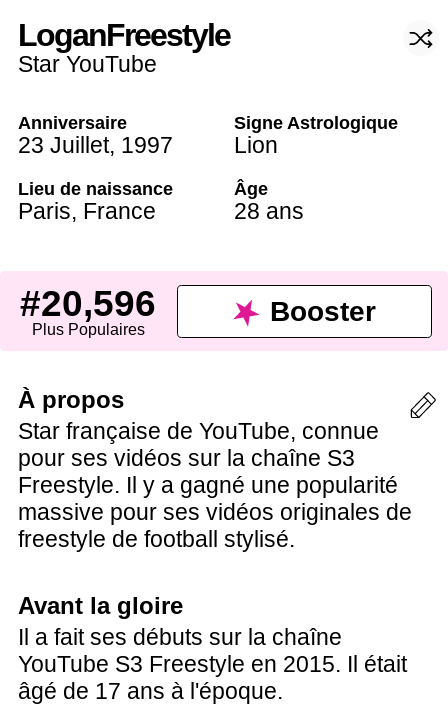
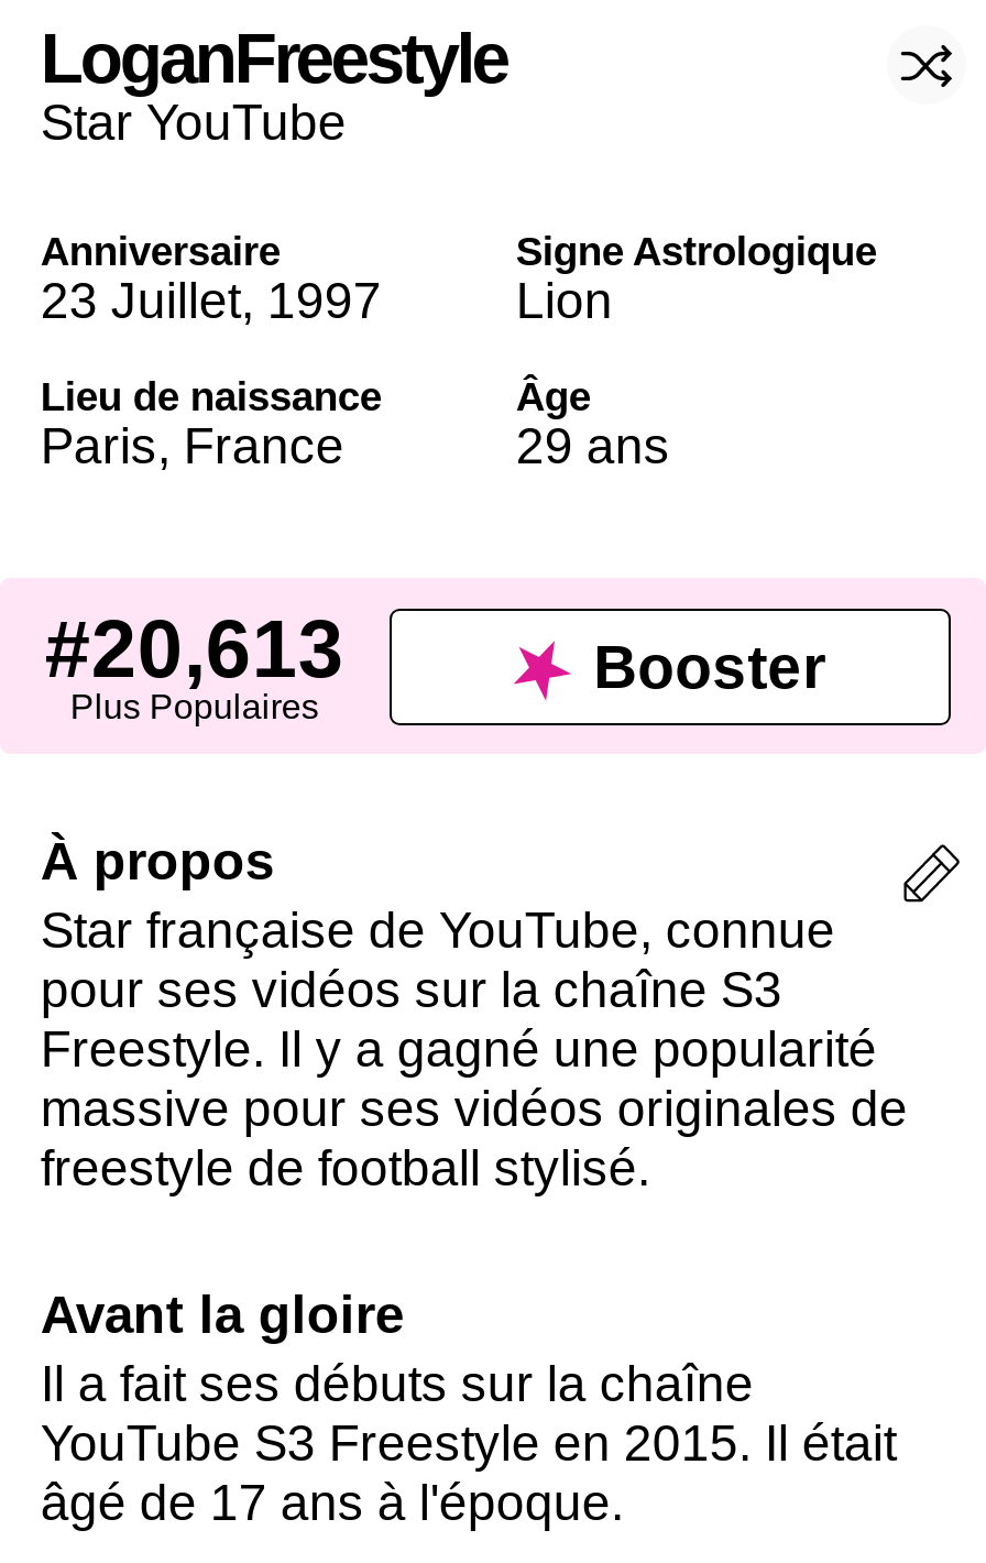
- 28 ans
+ 29 ans

- #20,596
+ #20,613
